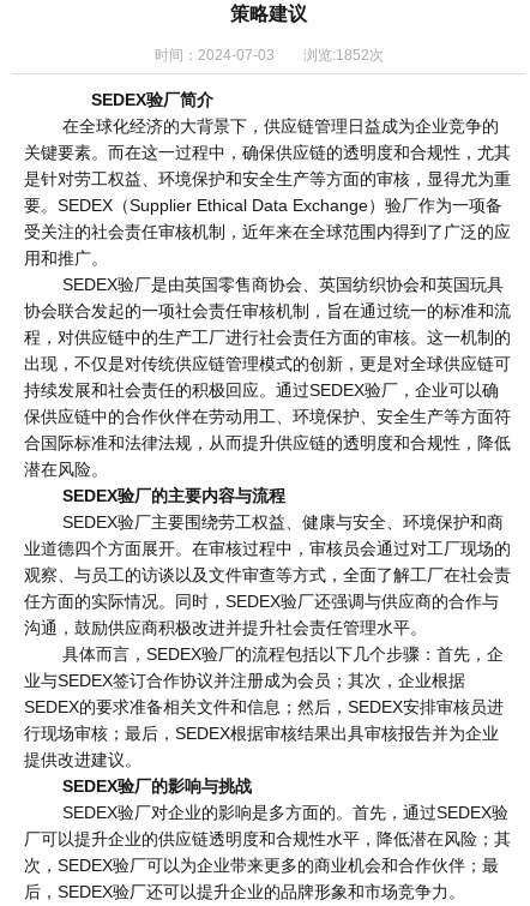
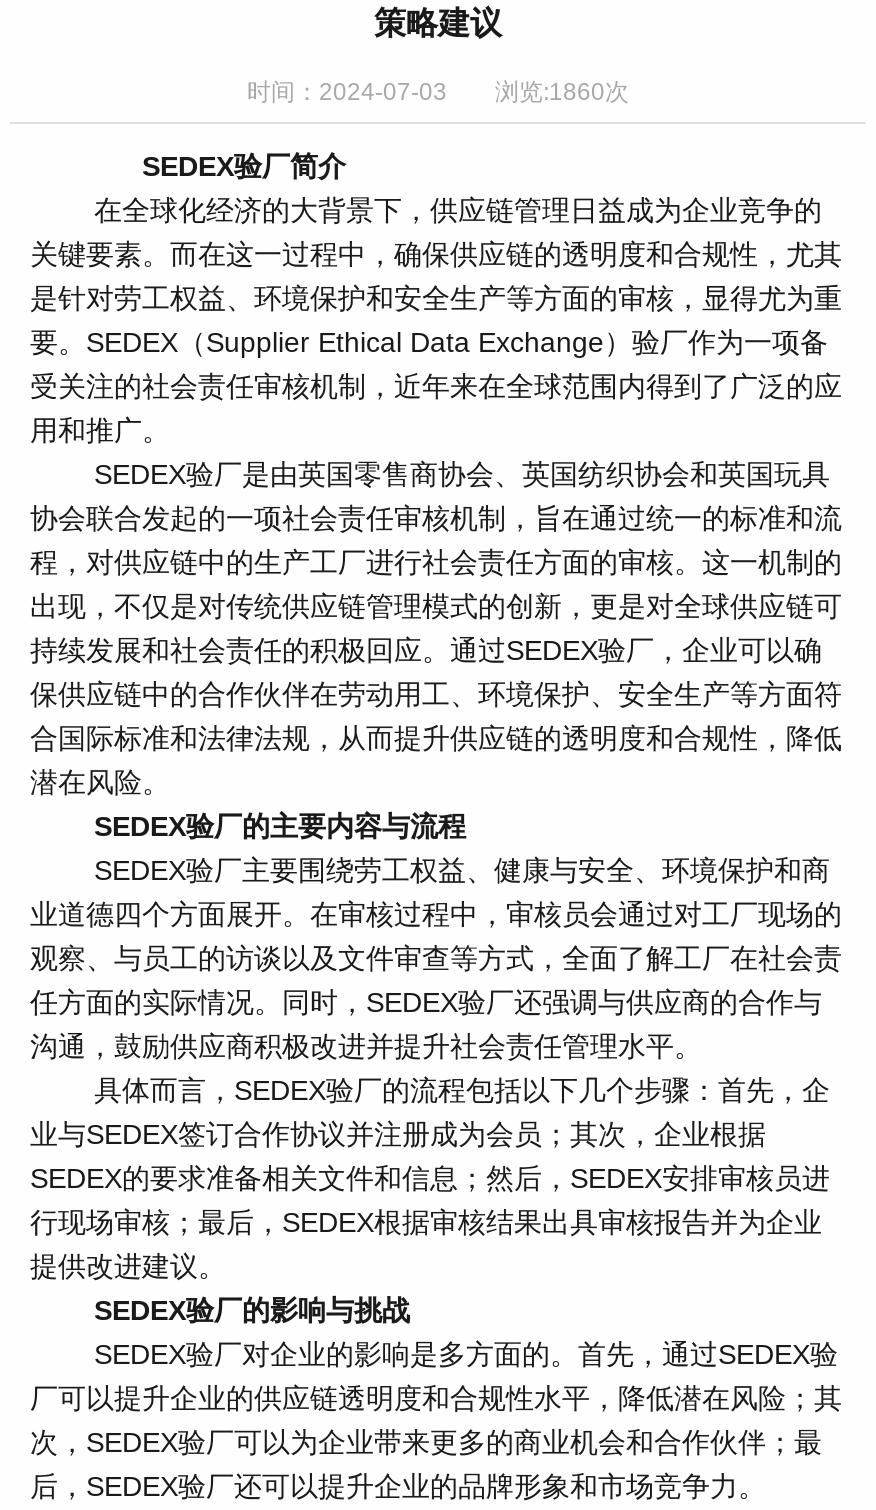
- 时间：2024-07-03 浏览:1852次
+ 时间：2024-07-03 浏览:1860次
